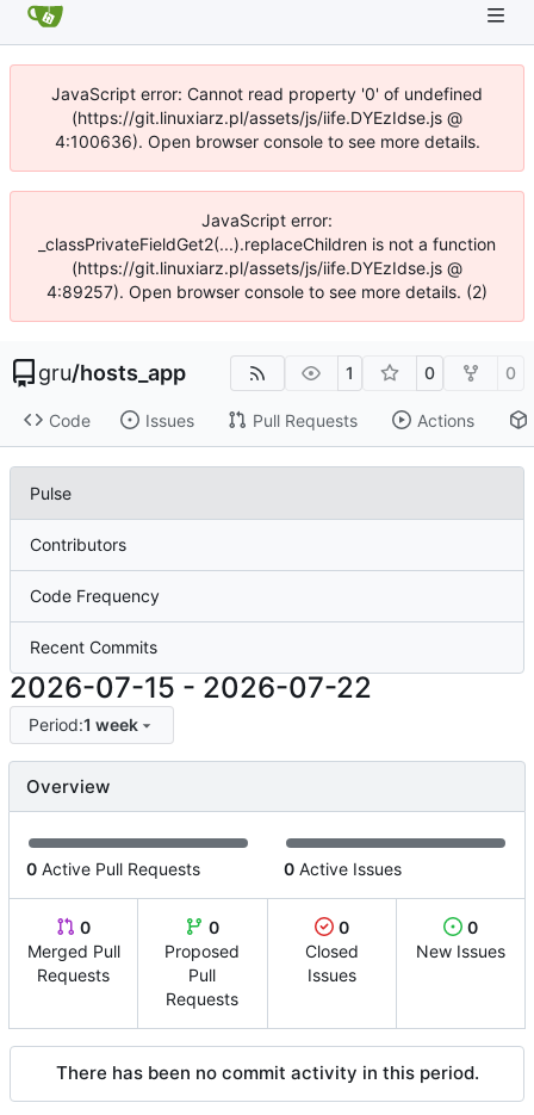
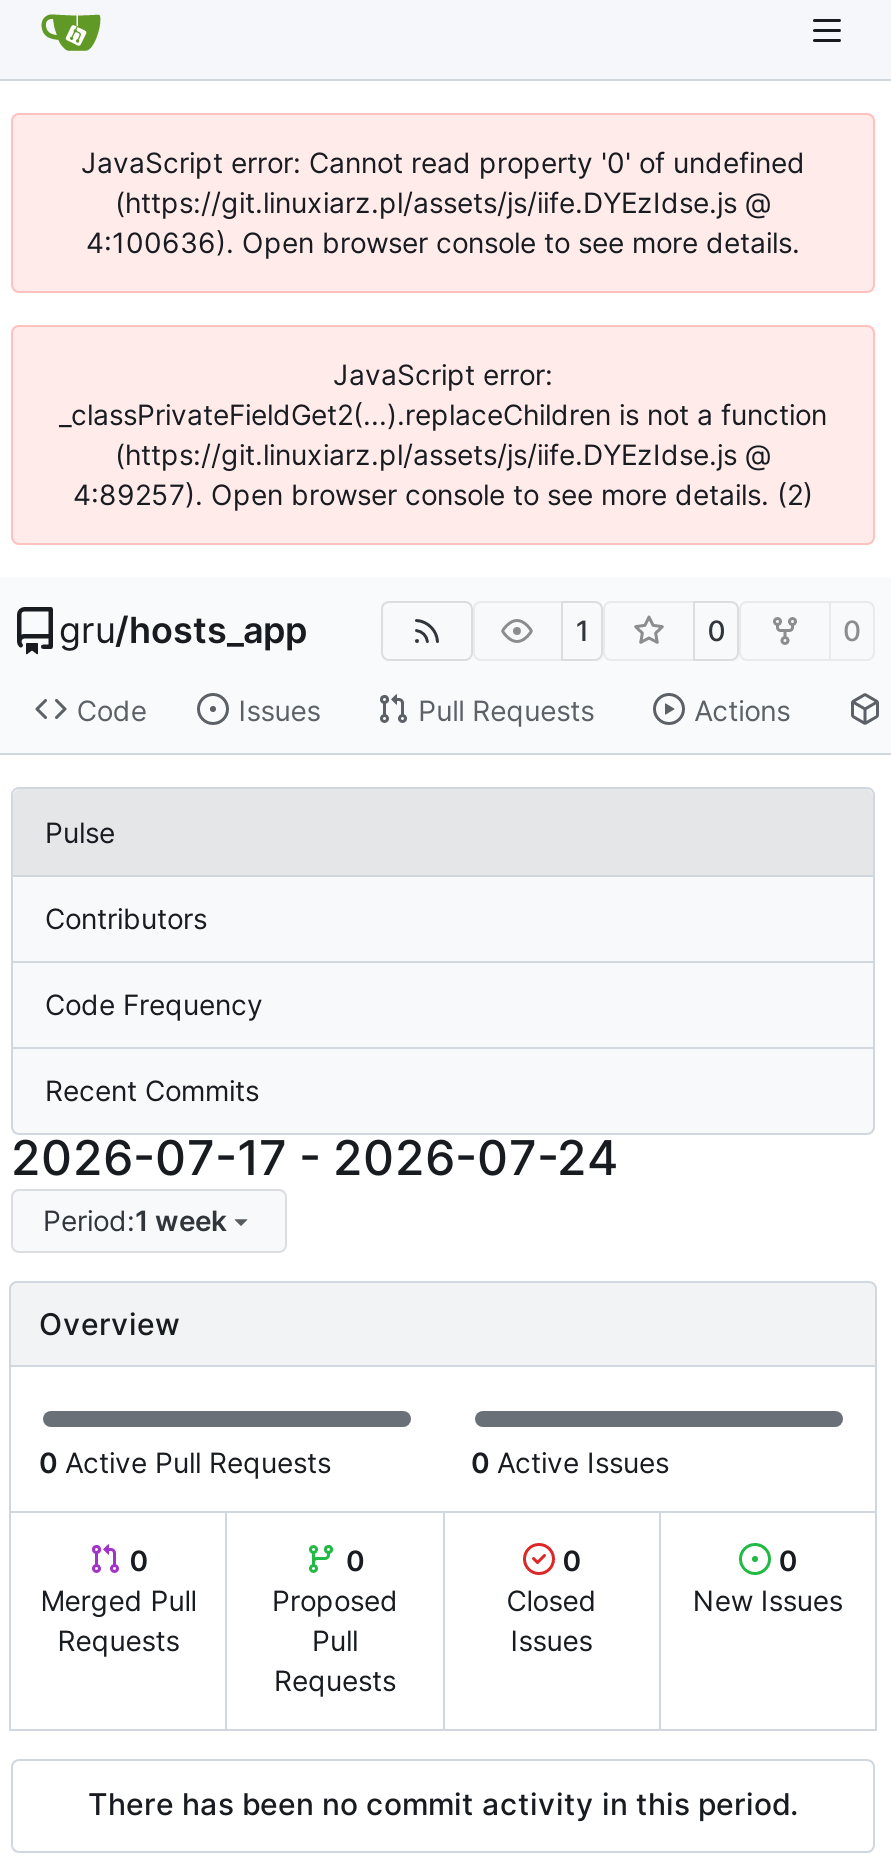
- 2026-07-15 - 2026-07-22
+ 2026-07-17 - 2026-07-24
